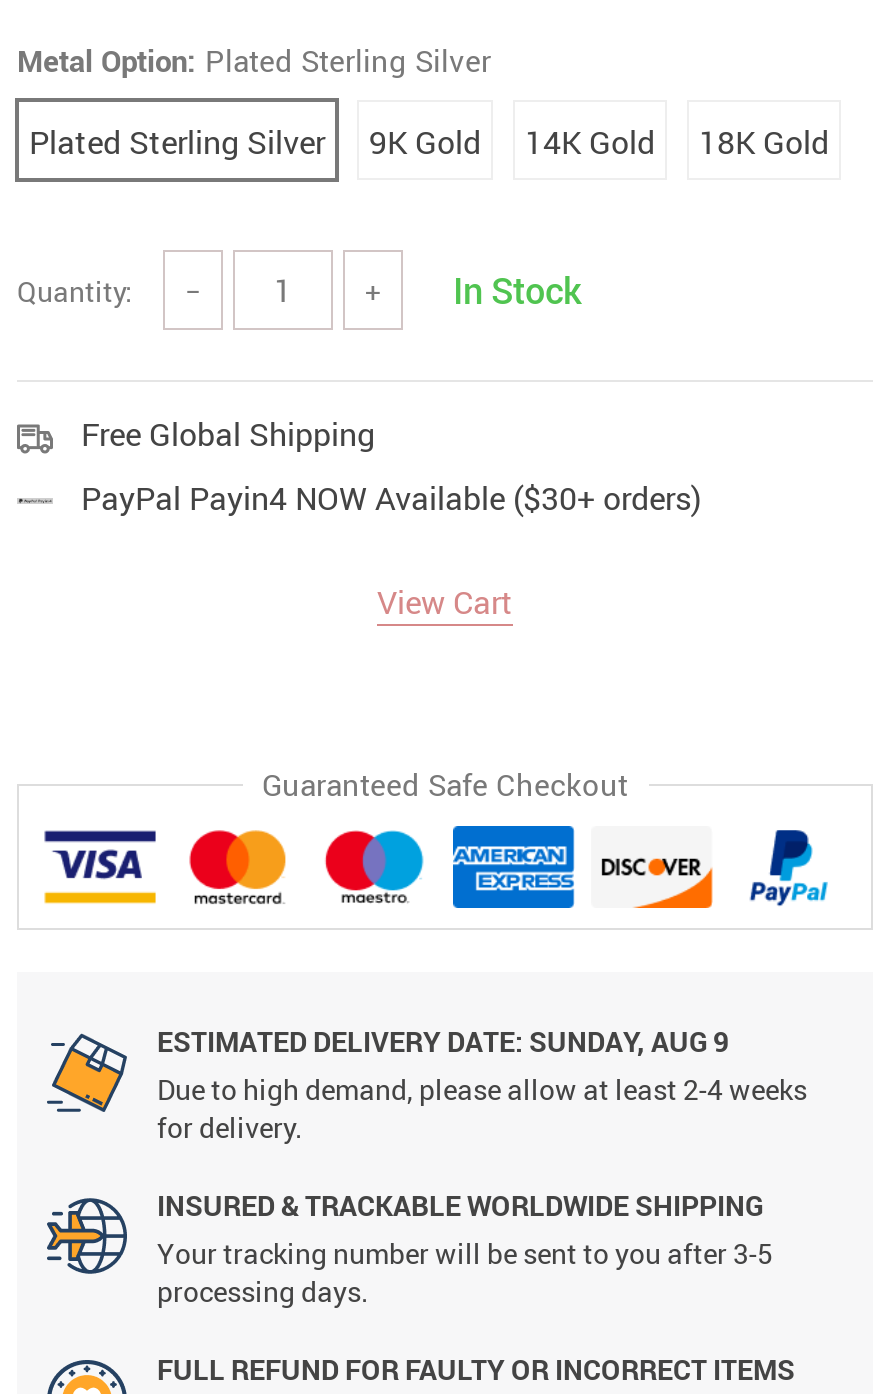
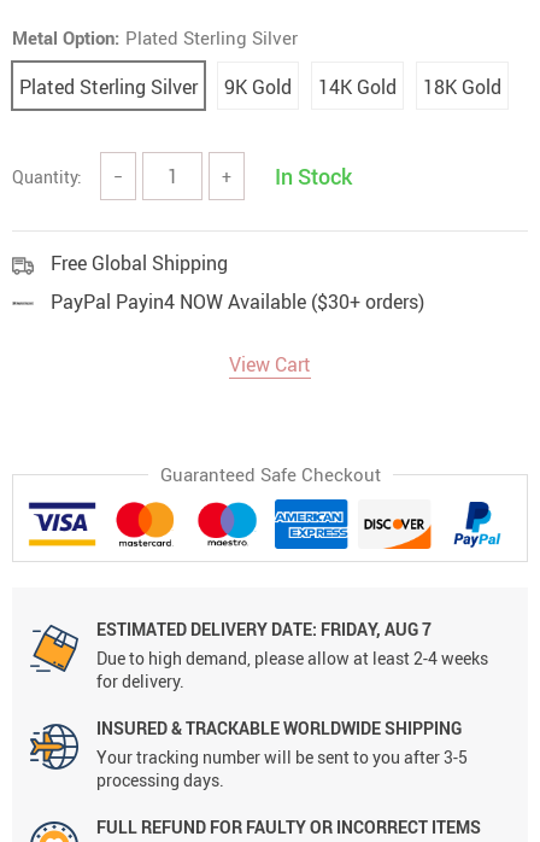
- ESTIMATED DELIVERY DATE: SUNDAY, AUG 9
+ ESTIMATED DELIVERY DATE: FRIDAY, AUG 7
